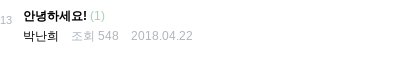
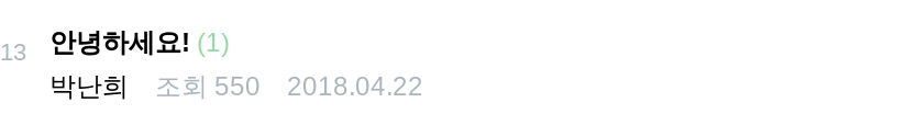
- 박난희 조회 548 2018.04.22
+ 박난희 조회 550 2018.04.22
